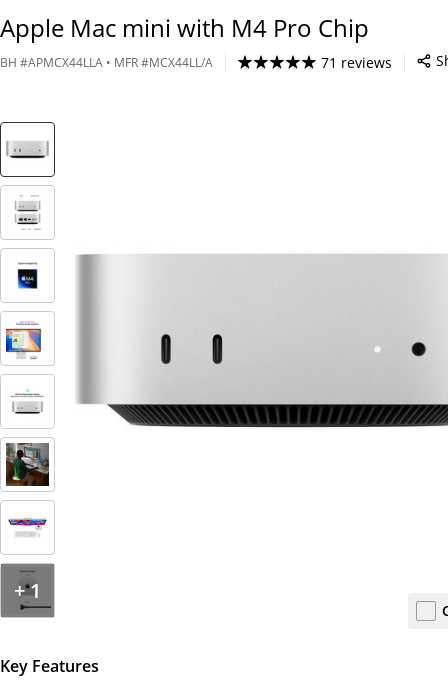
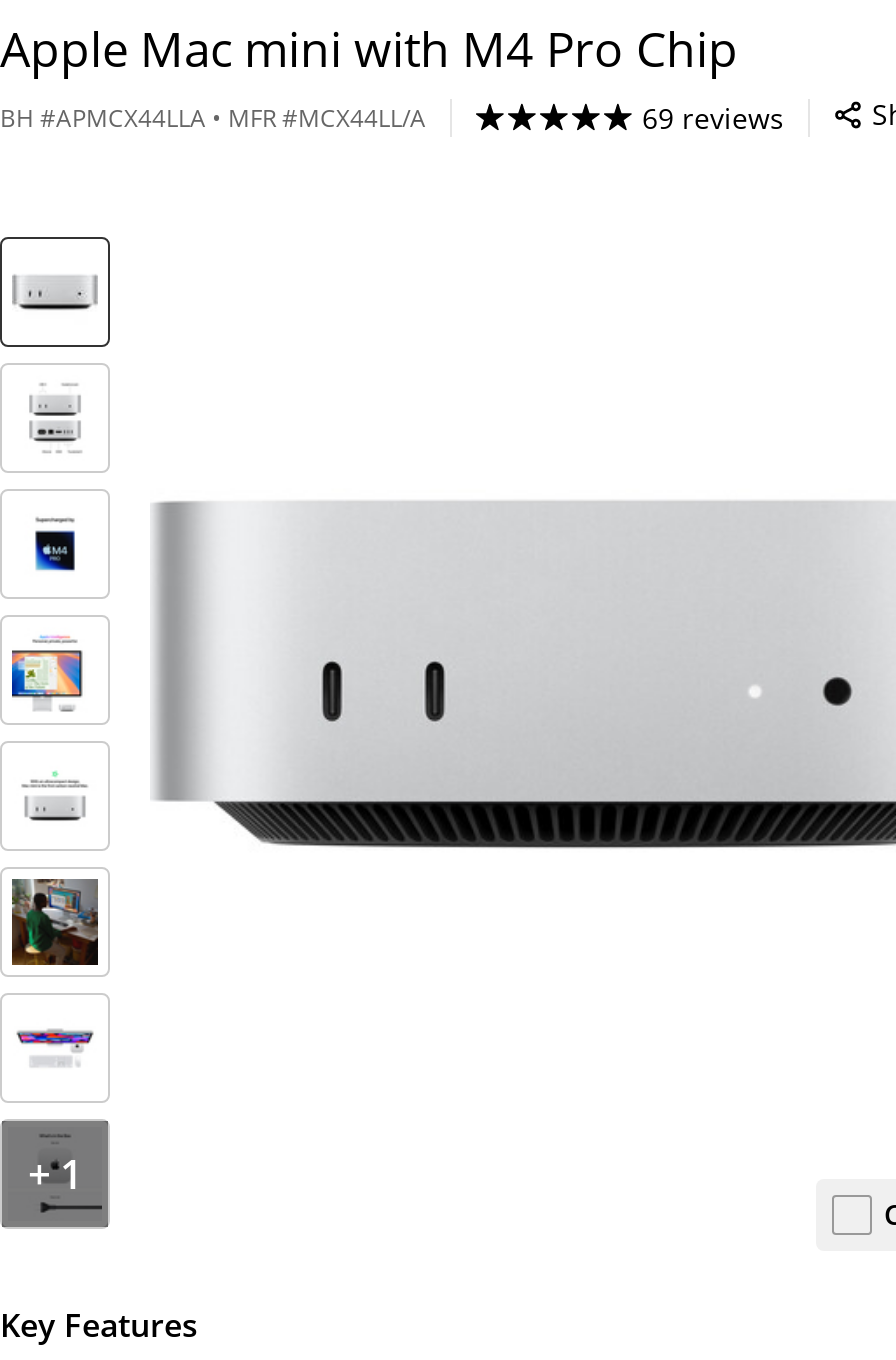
- 71 reviews
+ 69 reviews
